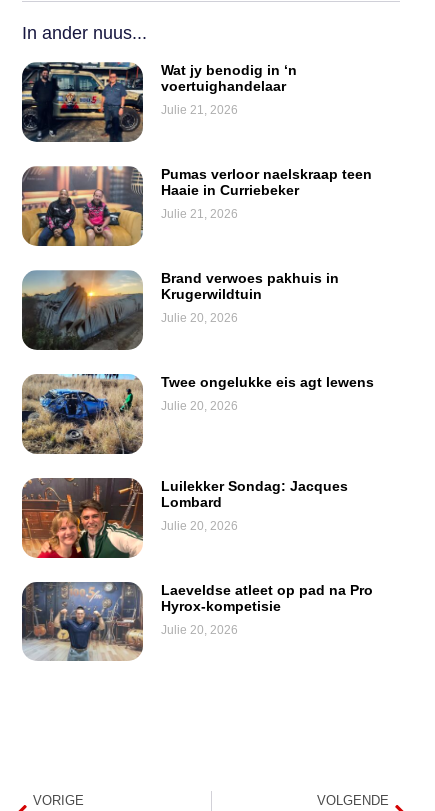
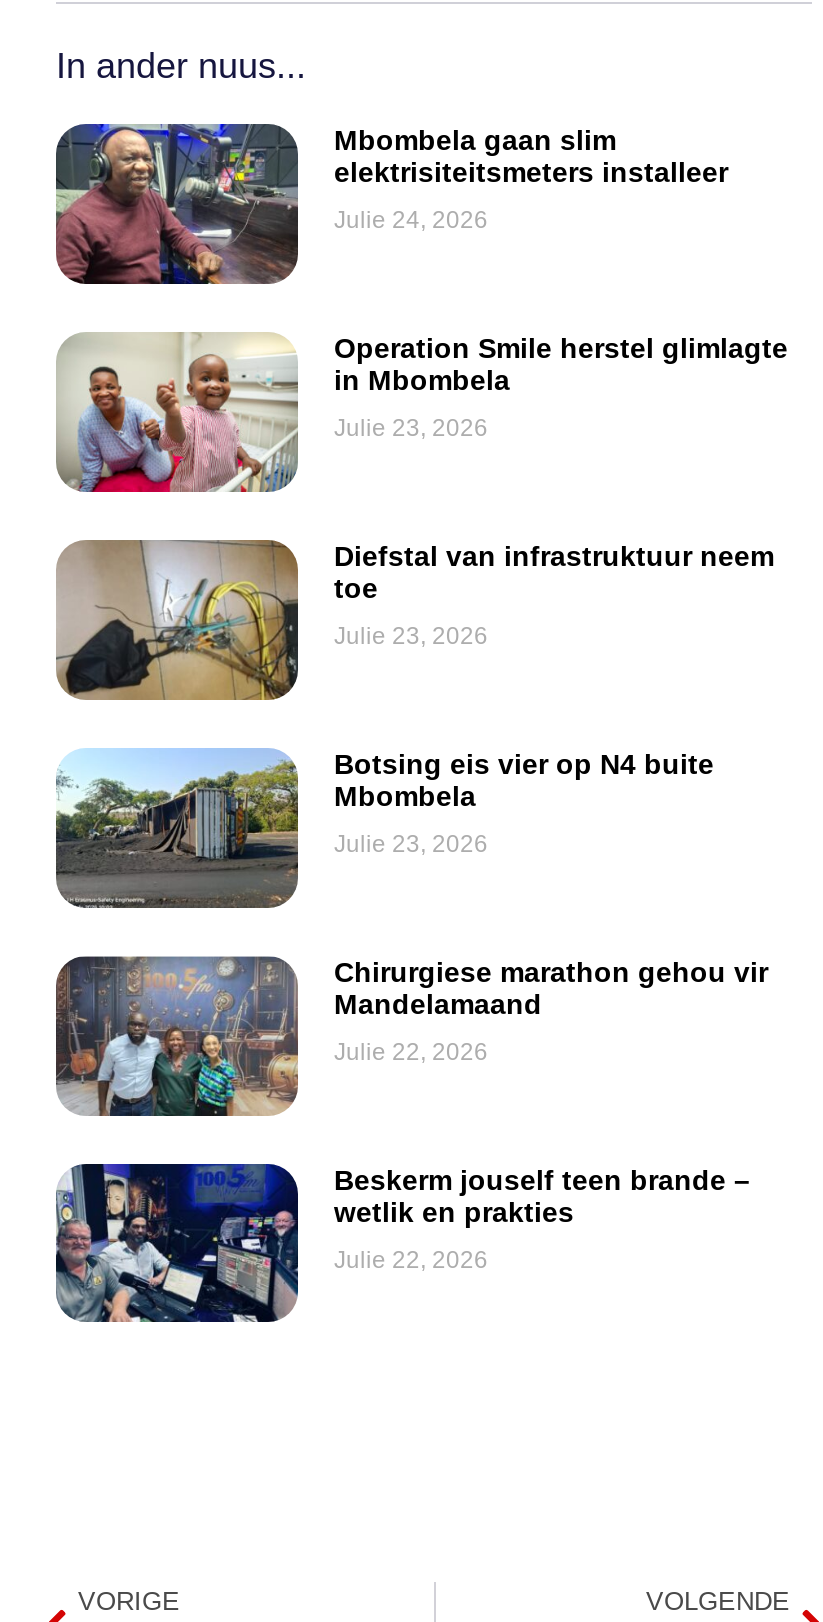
- [image]
- Wat jy benodig in ‘n
- voertuighandelaar
+ [image]
+ Mbombela gaan slim
+ elektrisiteitsmeters installeer

- Julie 21, 2026
+ Julie 24, 2026

- [image]
- Pumas verloor naelskraap teen
- Haaie in Curriebeker
+ [image]
+ Operation Smile herstel glimlagte
+ in Mbombela

- Julie 21, 2026
+ Julie 23, 2026

- [image]
- Brand verwoes pakhuis in
- Krugerwildtuin
+ [image]
+ Diefstal van infrastruktuur neem
+ toe

- Julie 20, 2026
+ Julie 23, 2026

- [image]
- Twee ongelukke eis agt lewens
+ [image]
+ Botsing eis vier op N4 buite
+ Mbombela

- Julie 20, 2026
+ Julie 23, 2026

- [image]
- Luilekker Sondag: Jacques
- Lombard
+ [image]
+ Chirurgiese marathon gehou vir
+ Mandelamaand

- Julie 20, 2026
+ Julie 22, 2026

- [image]
- Laeveldse atleet op pad na Pro
- Hyrox-kompetisie
+ [image]
+ Beskerm jouself teen brande –
+ wetlik en prakties

- Julie 20, 2026
+ Julie 22, 2026
